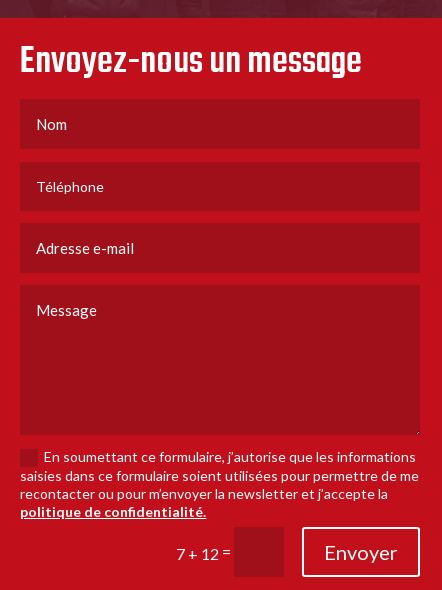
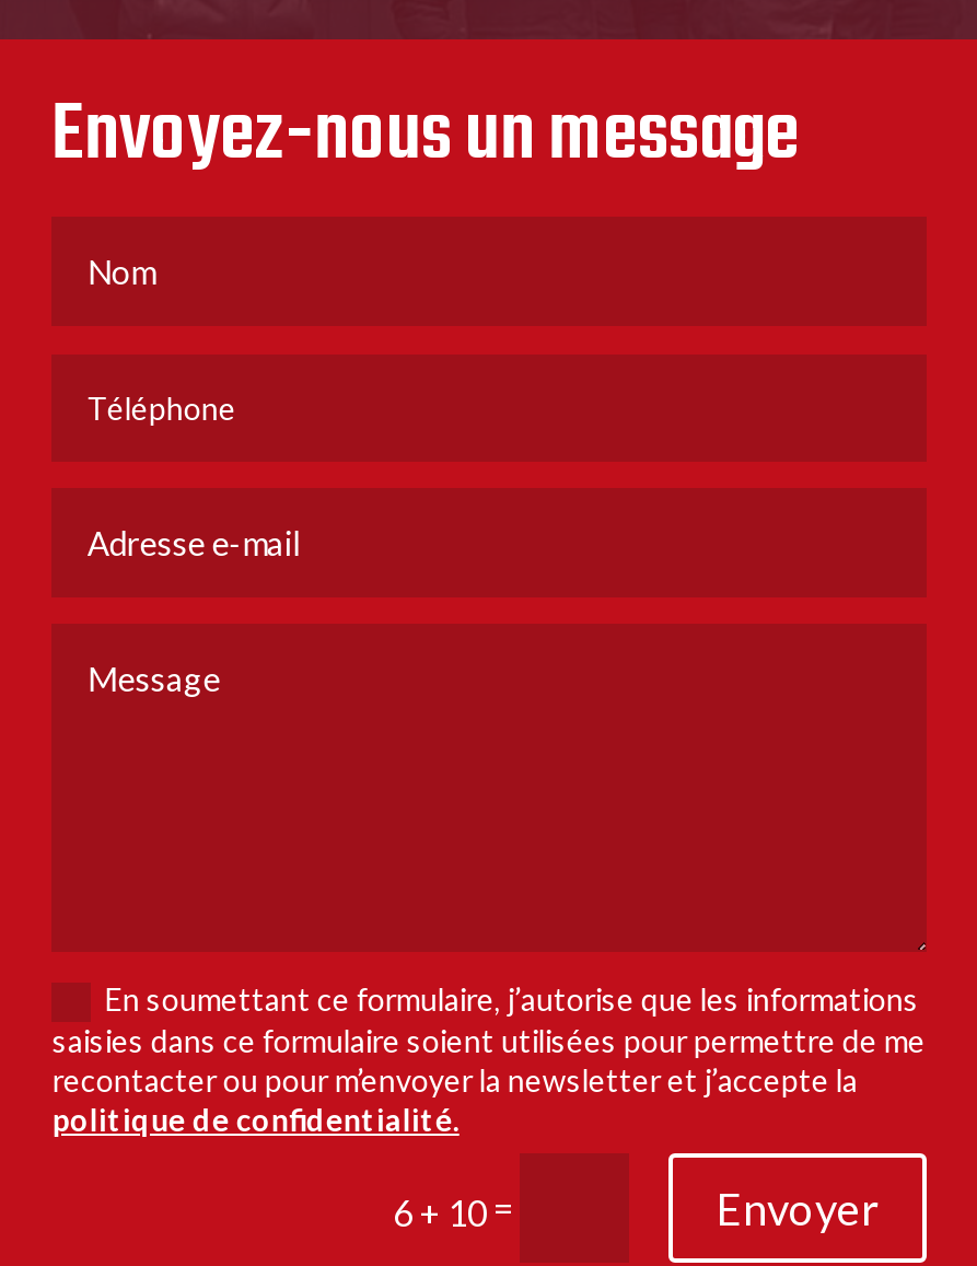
- 7 + 12 =
+ 6 + 10 =
